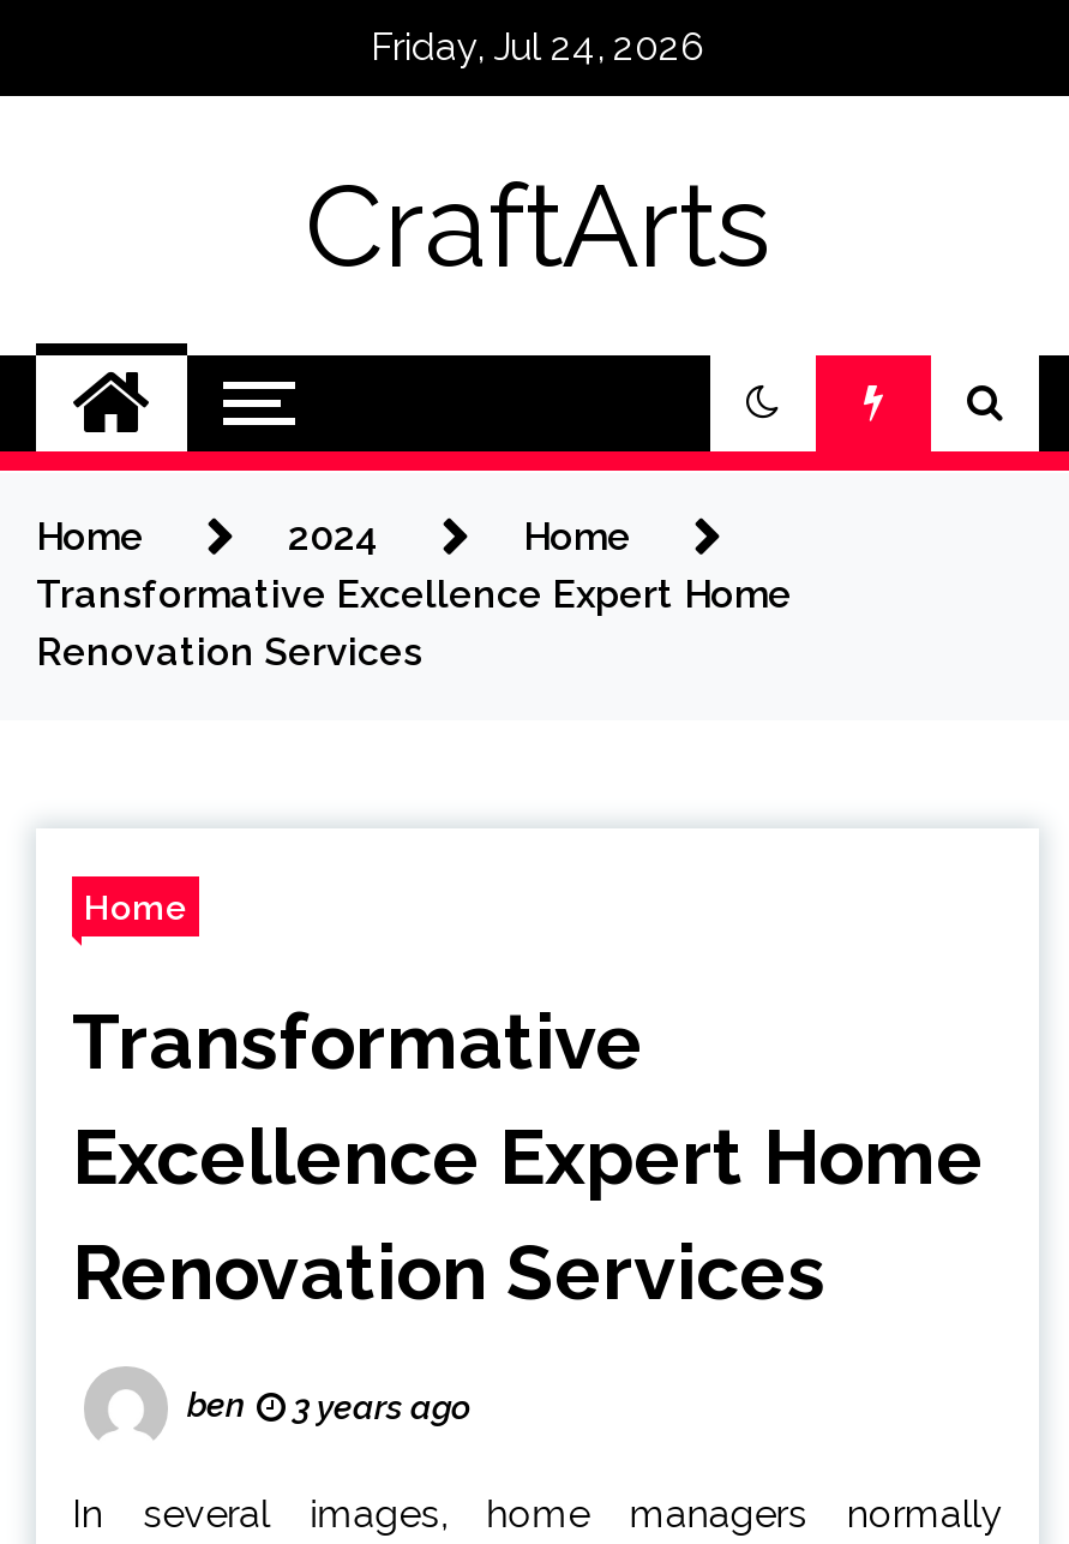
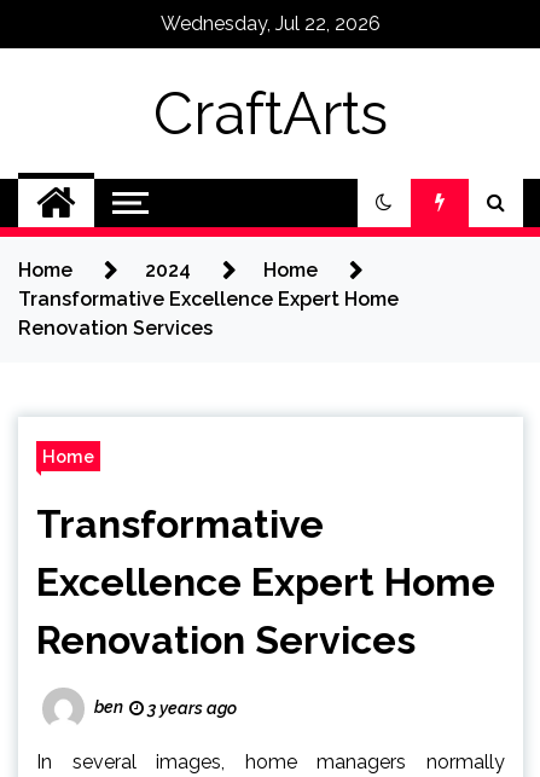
- Friday, Jul 24, 2026
+ Wednesday, Jul 22, 2026
